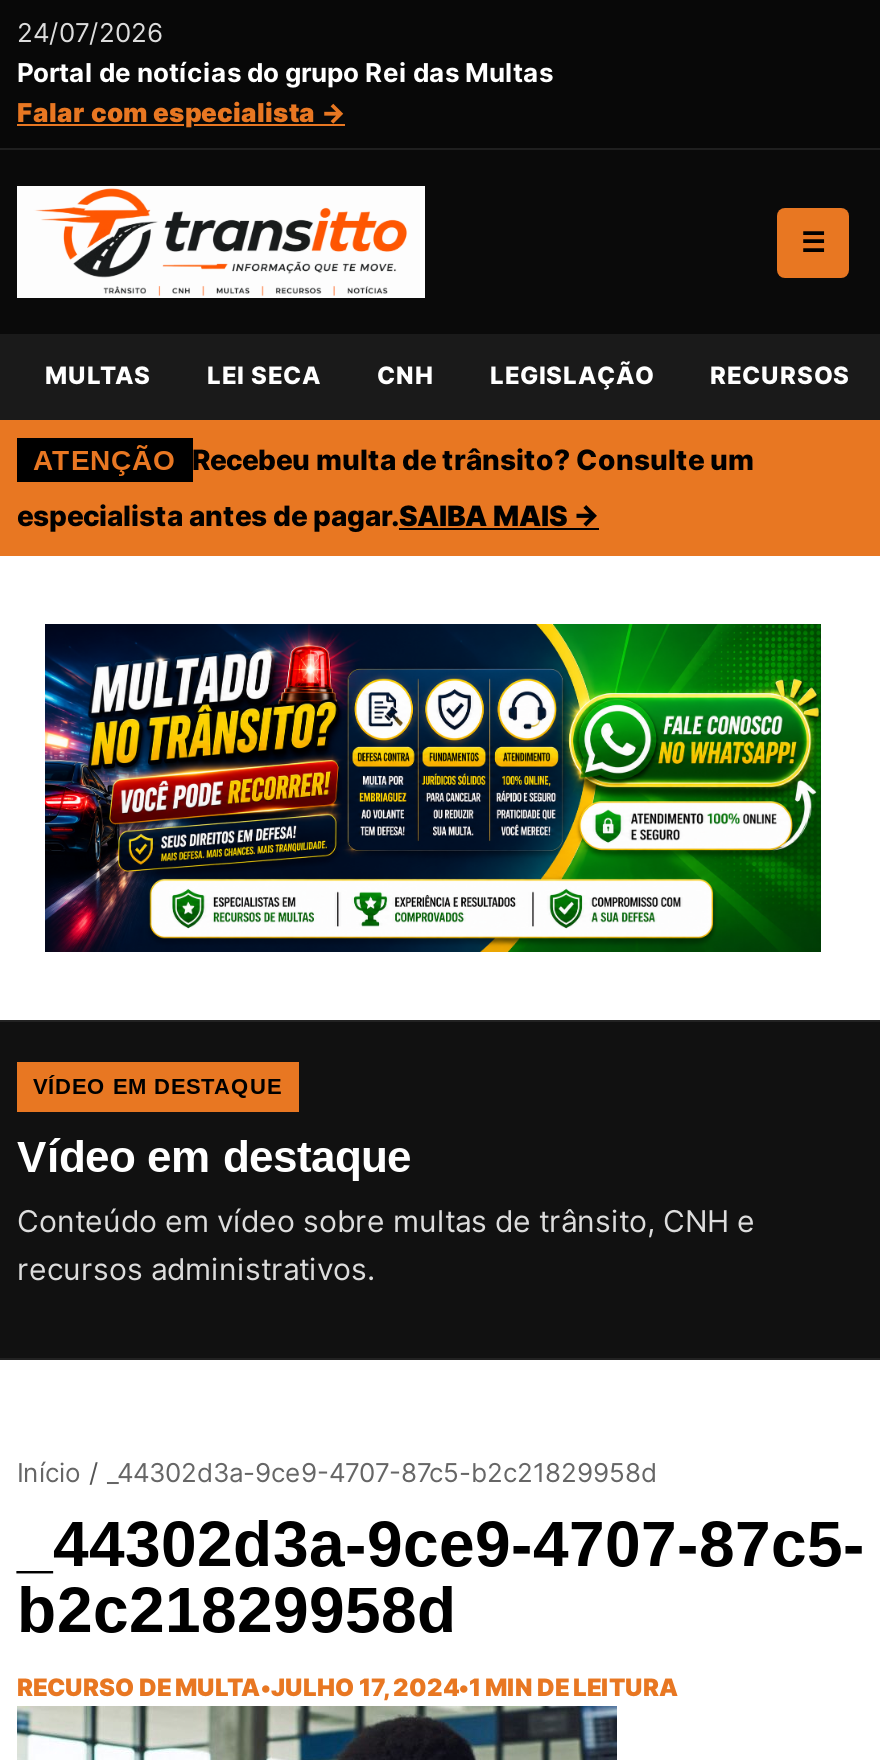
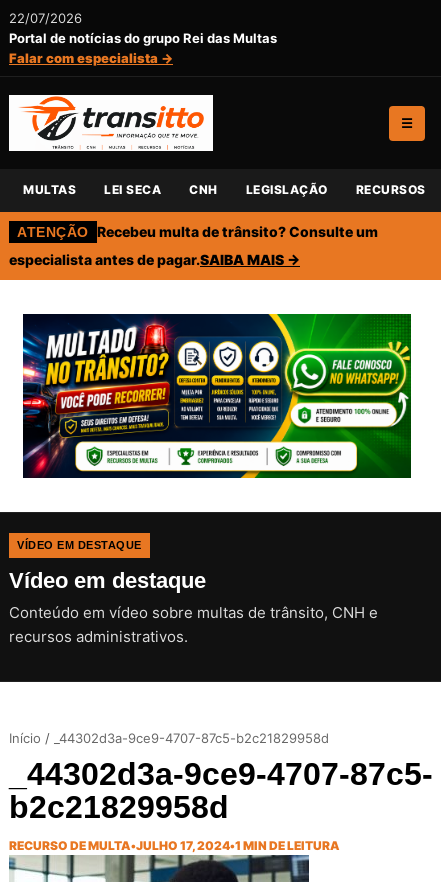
- 24/07/2026
+ 22/07/2026
